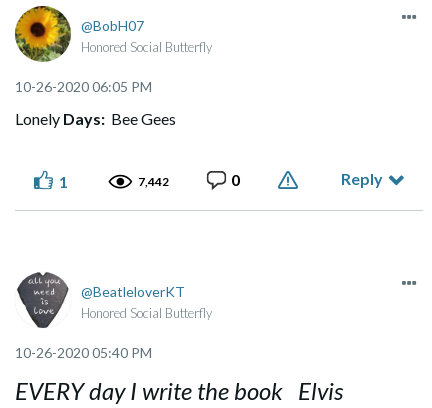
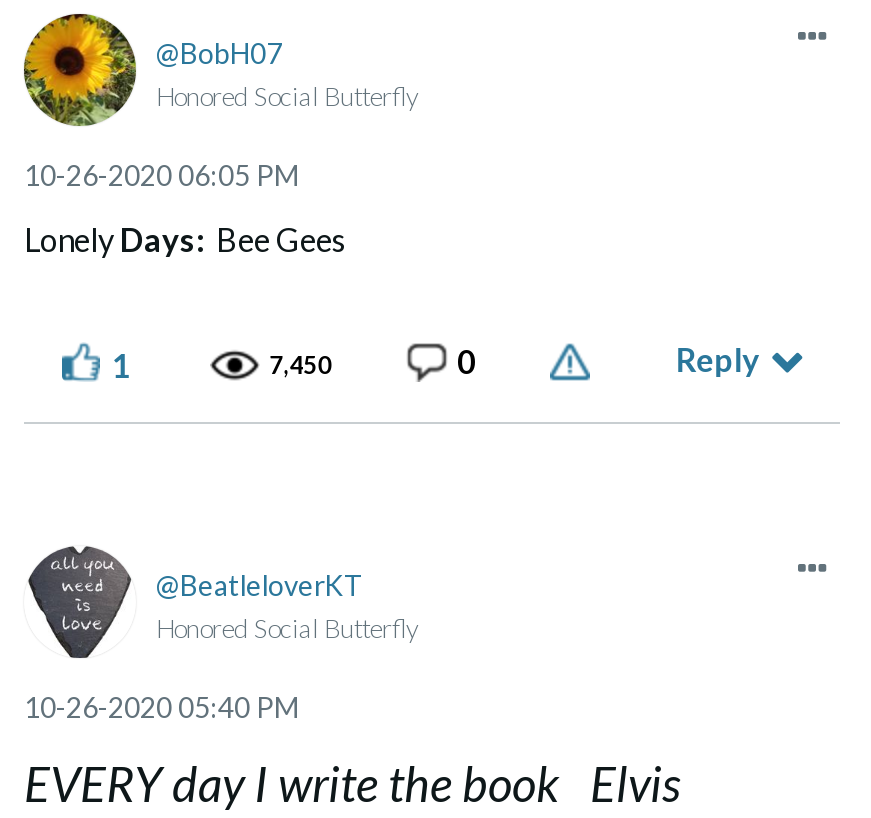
- 7,442
+ 7,450
